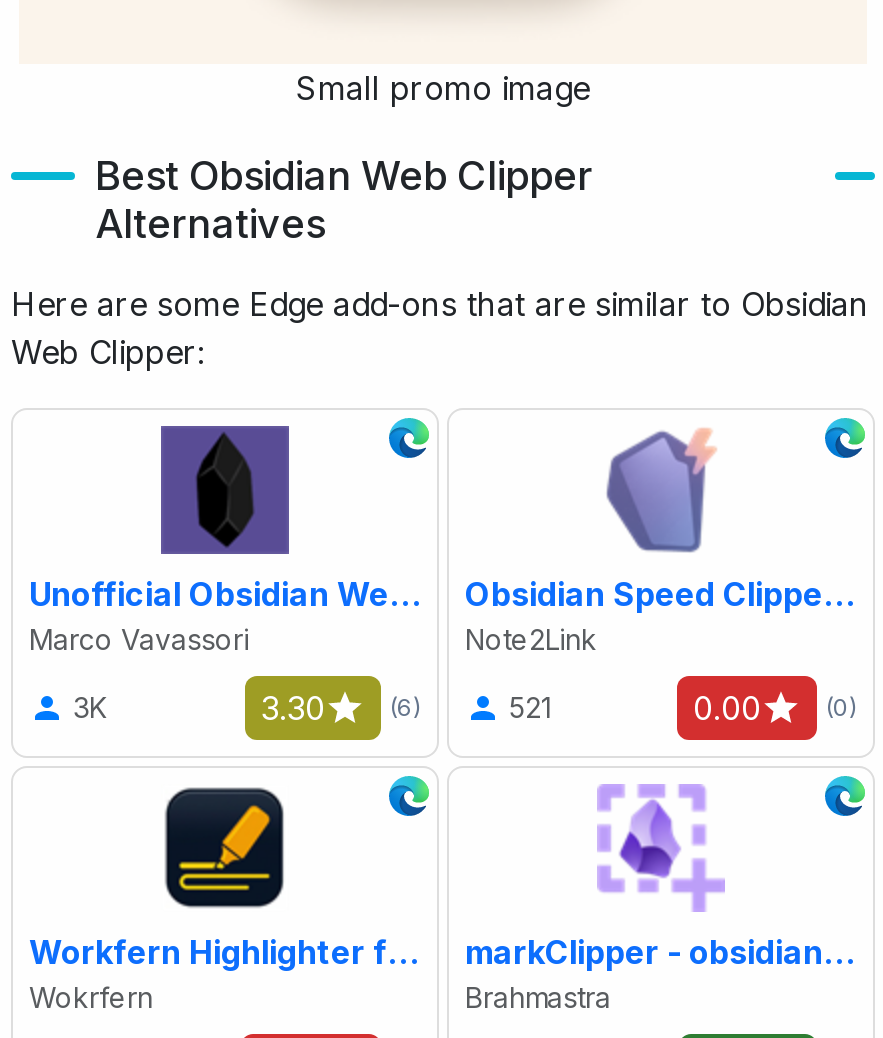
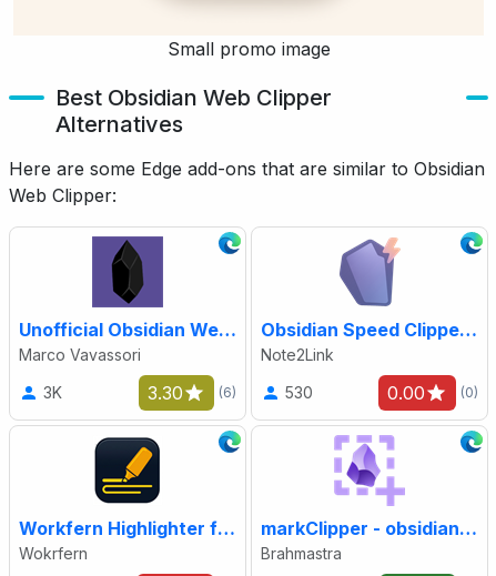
- 521
+ 530
